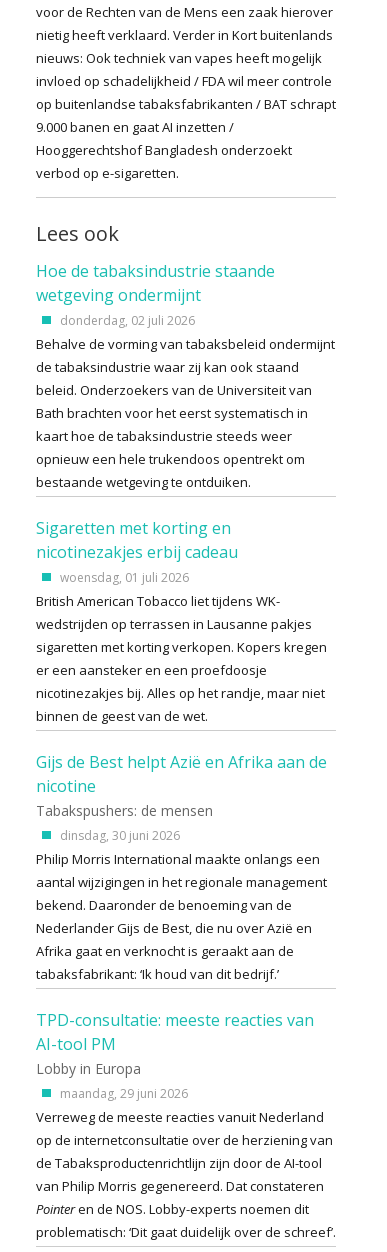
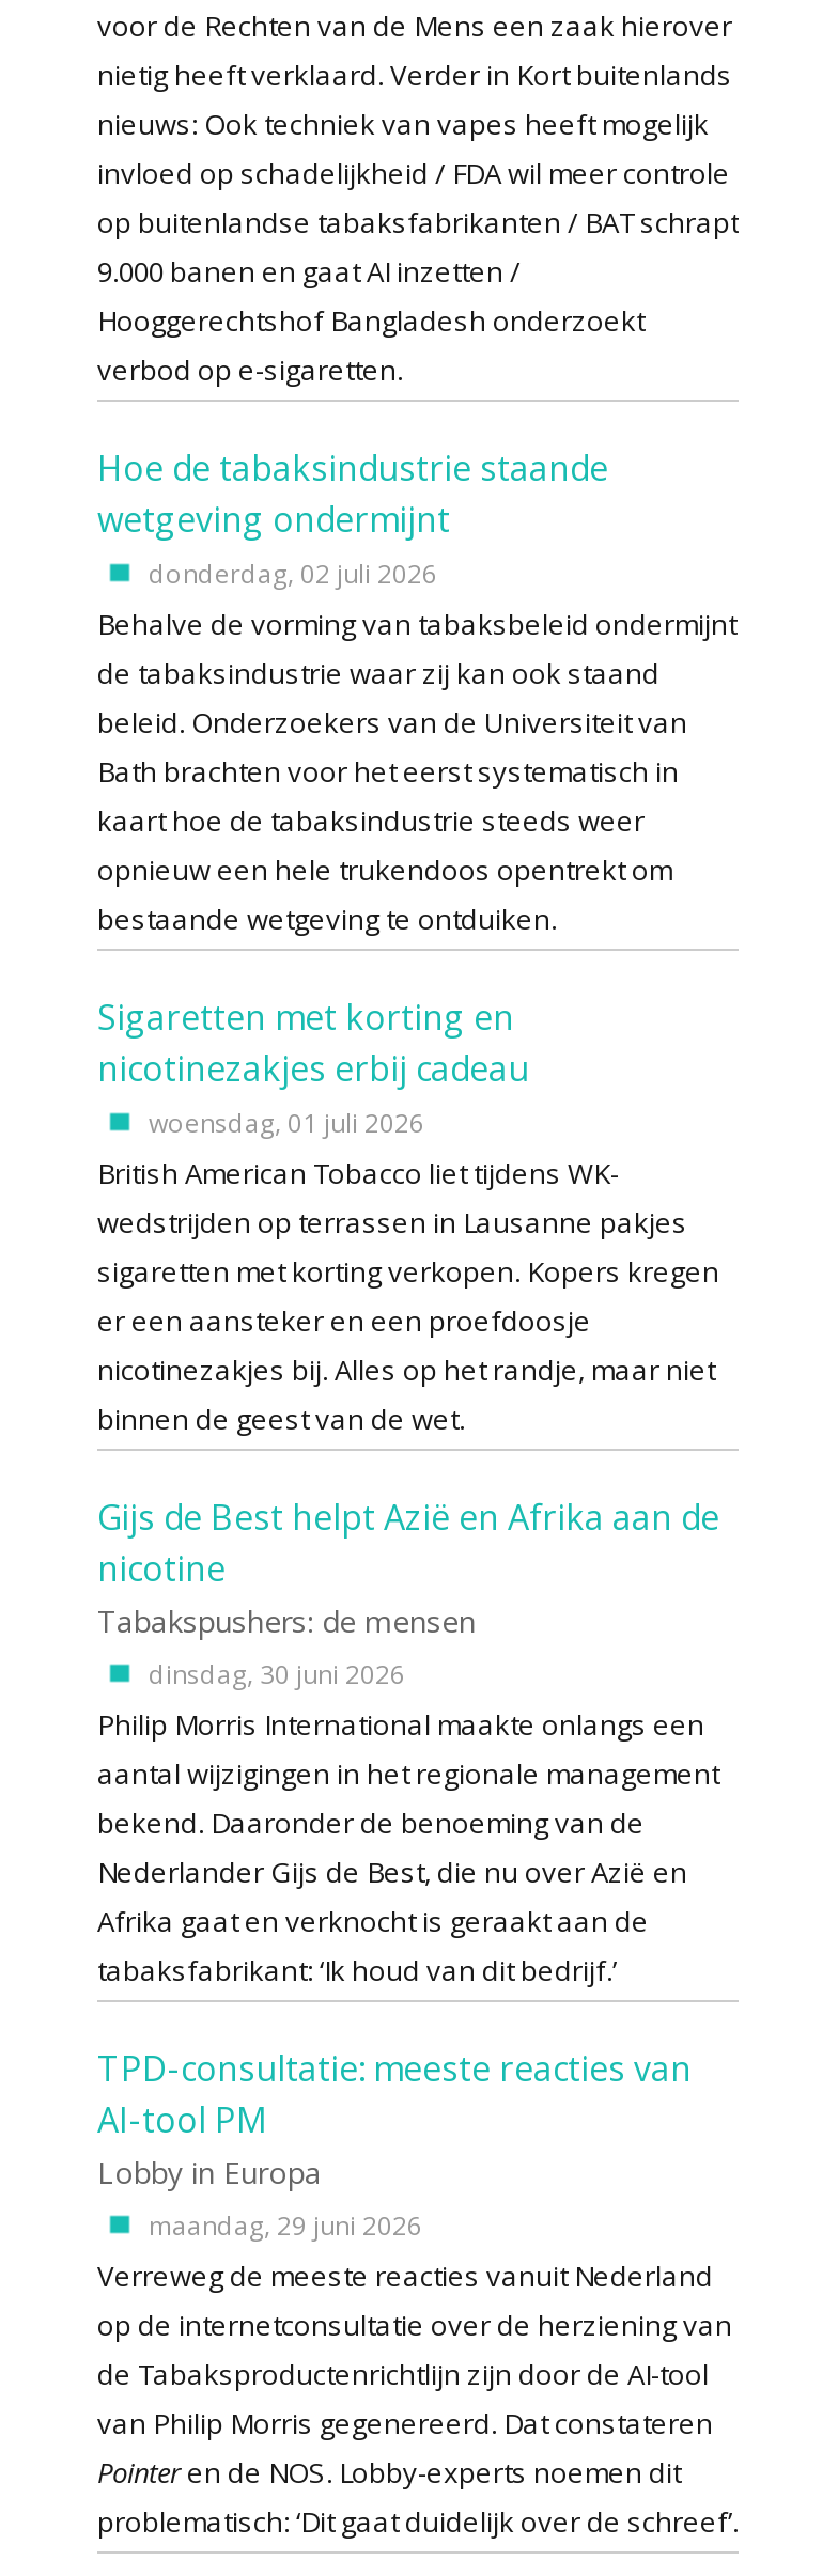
- Lees ook
